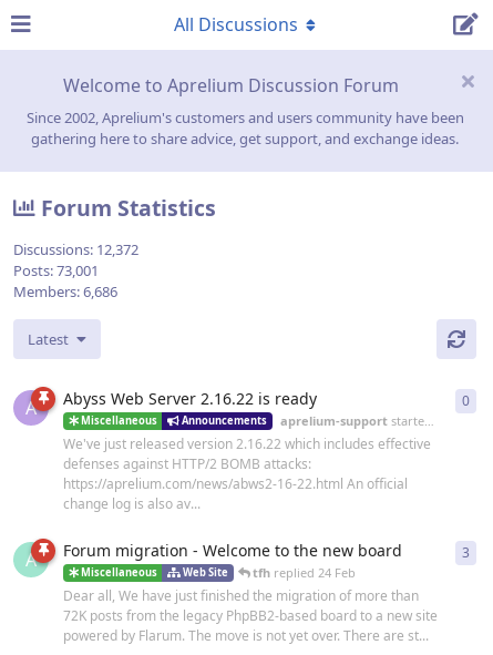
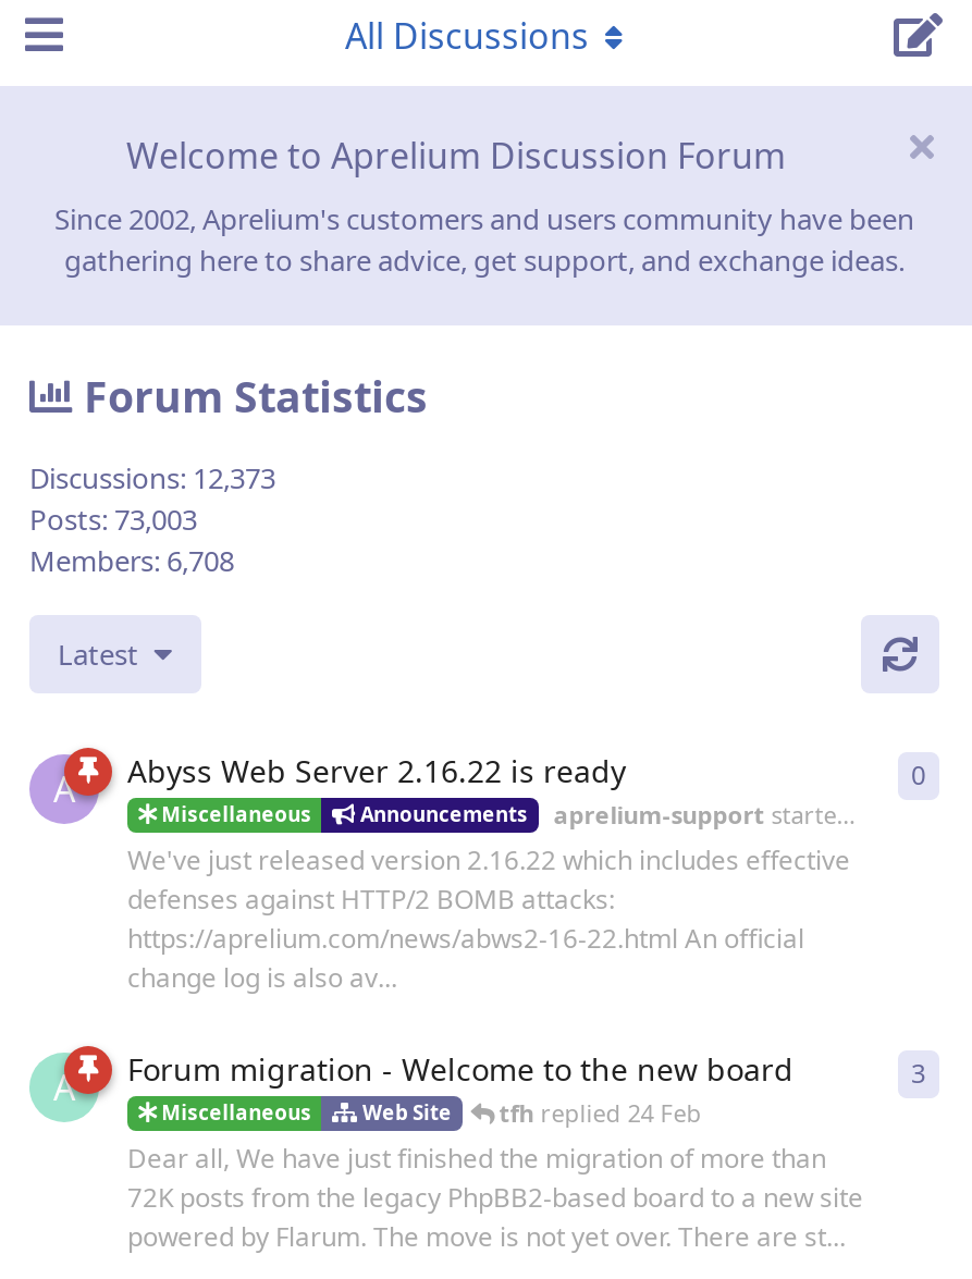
- Discussions: 12,372
+ Discussions: 12,373

- Posts: 73,001
+ Posts: 73,003

- Members: 6,686
+ Members: 6,708
